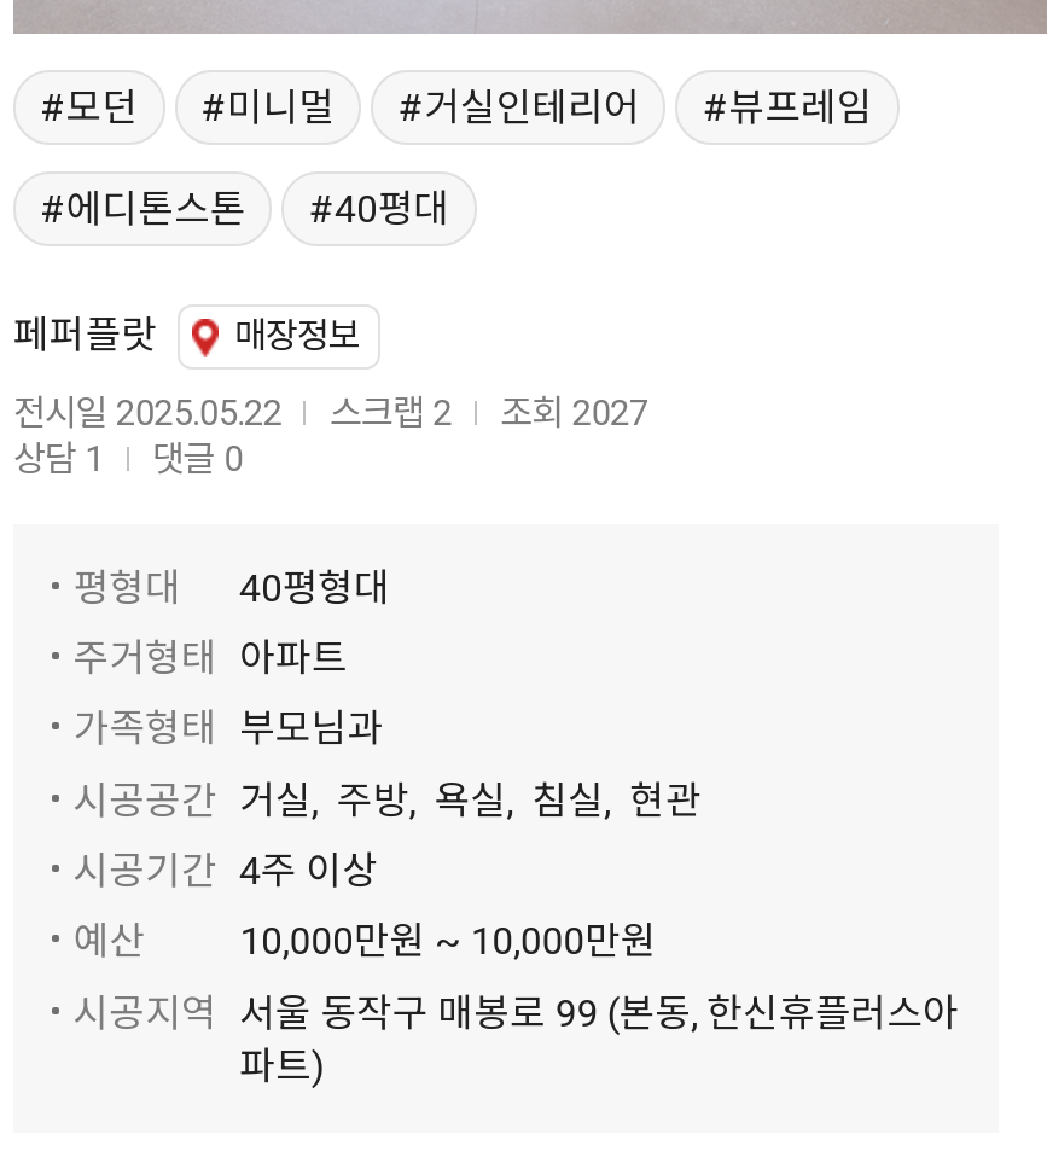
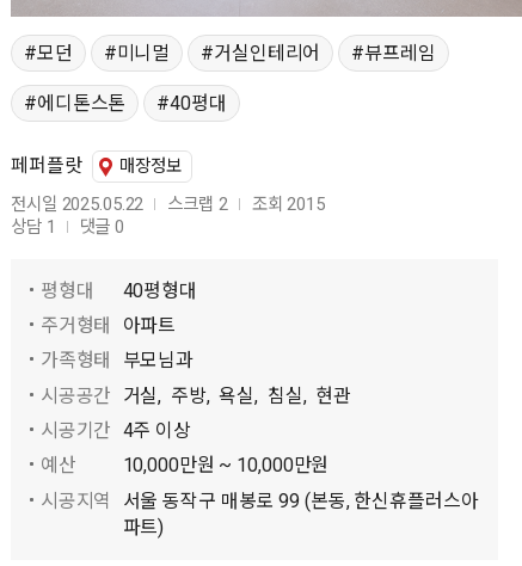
- 전시일 2025.05.22 스크랩 2 조회 2027
+ 전시일 2025.05.22 스크랩 2 조회 2015
